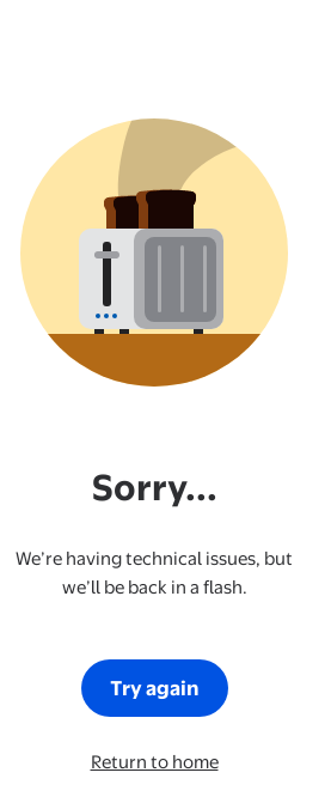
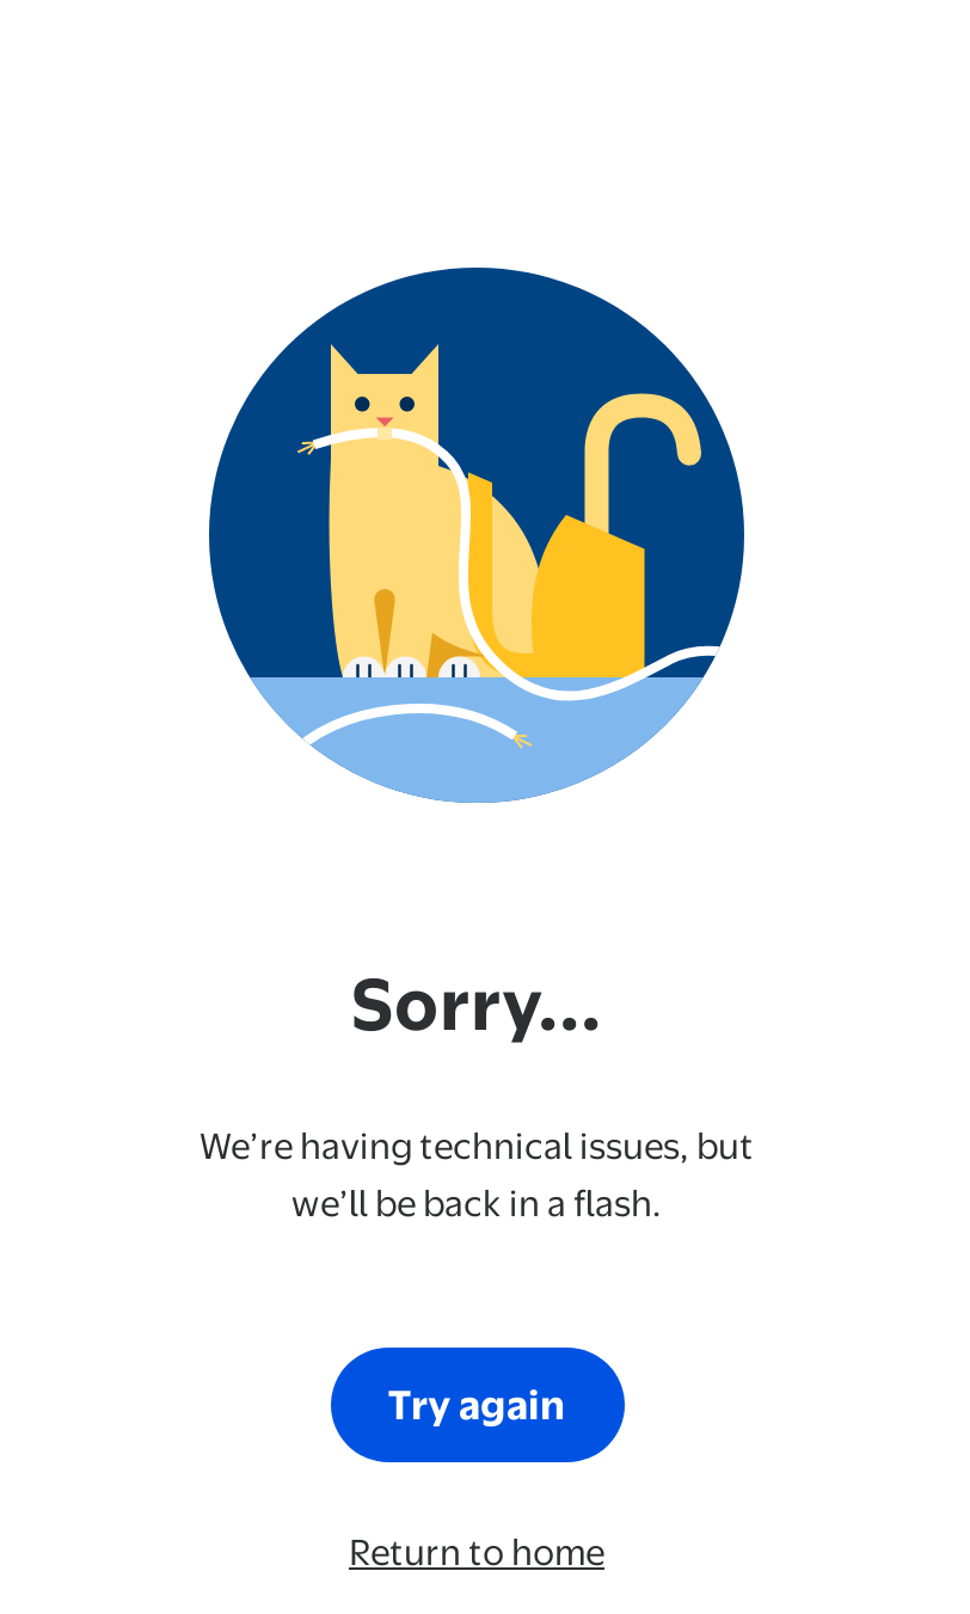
- [image]
+ [image]
